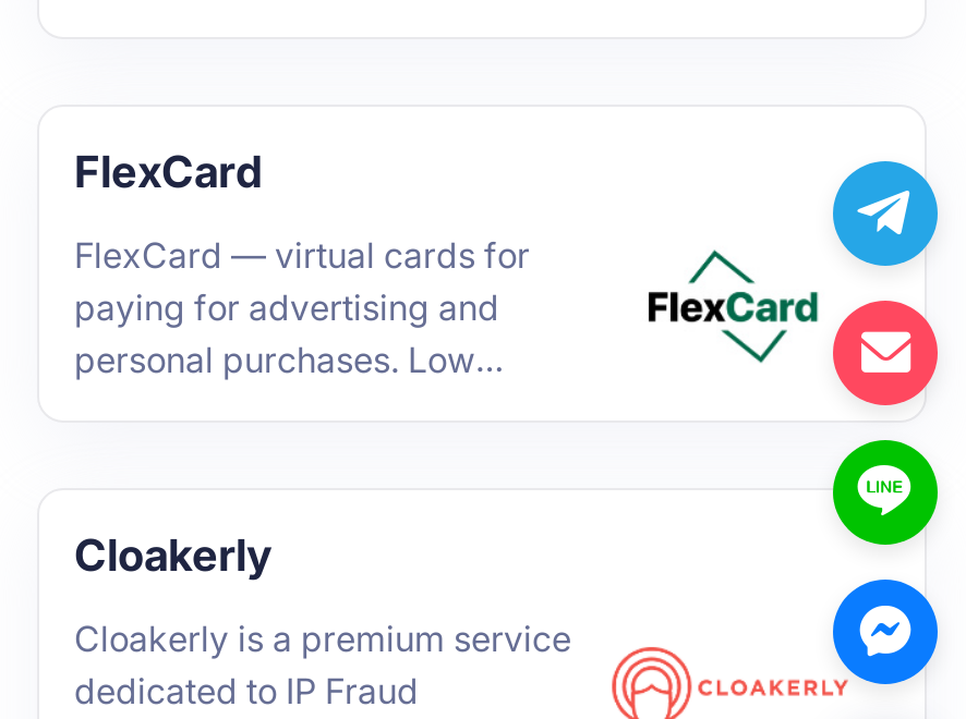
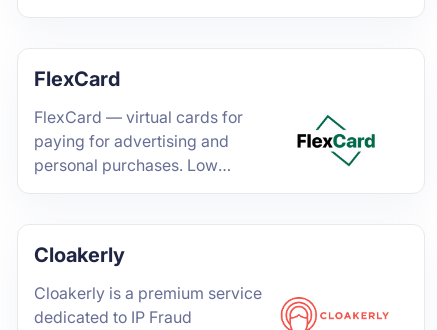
- [image]

- [image]

- [image]

- [image]
